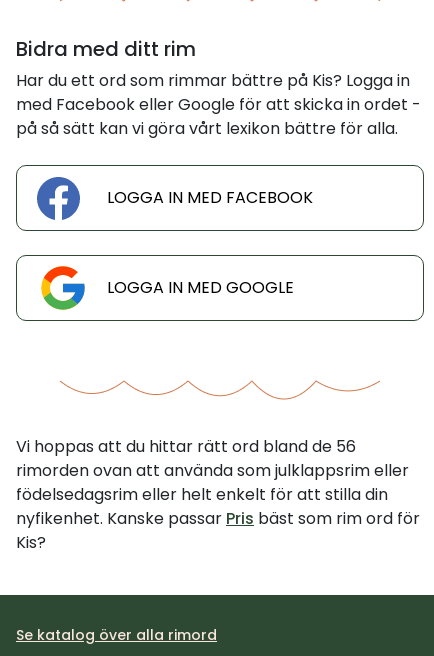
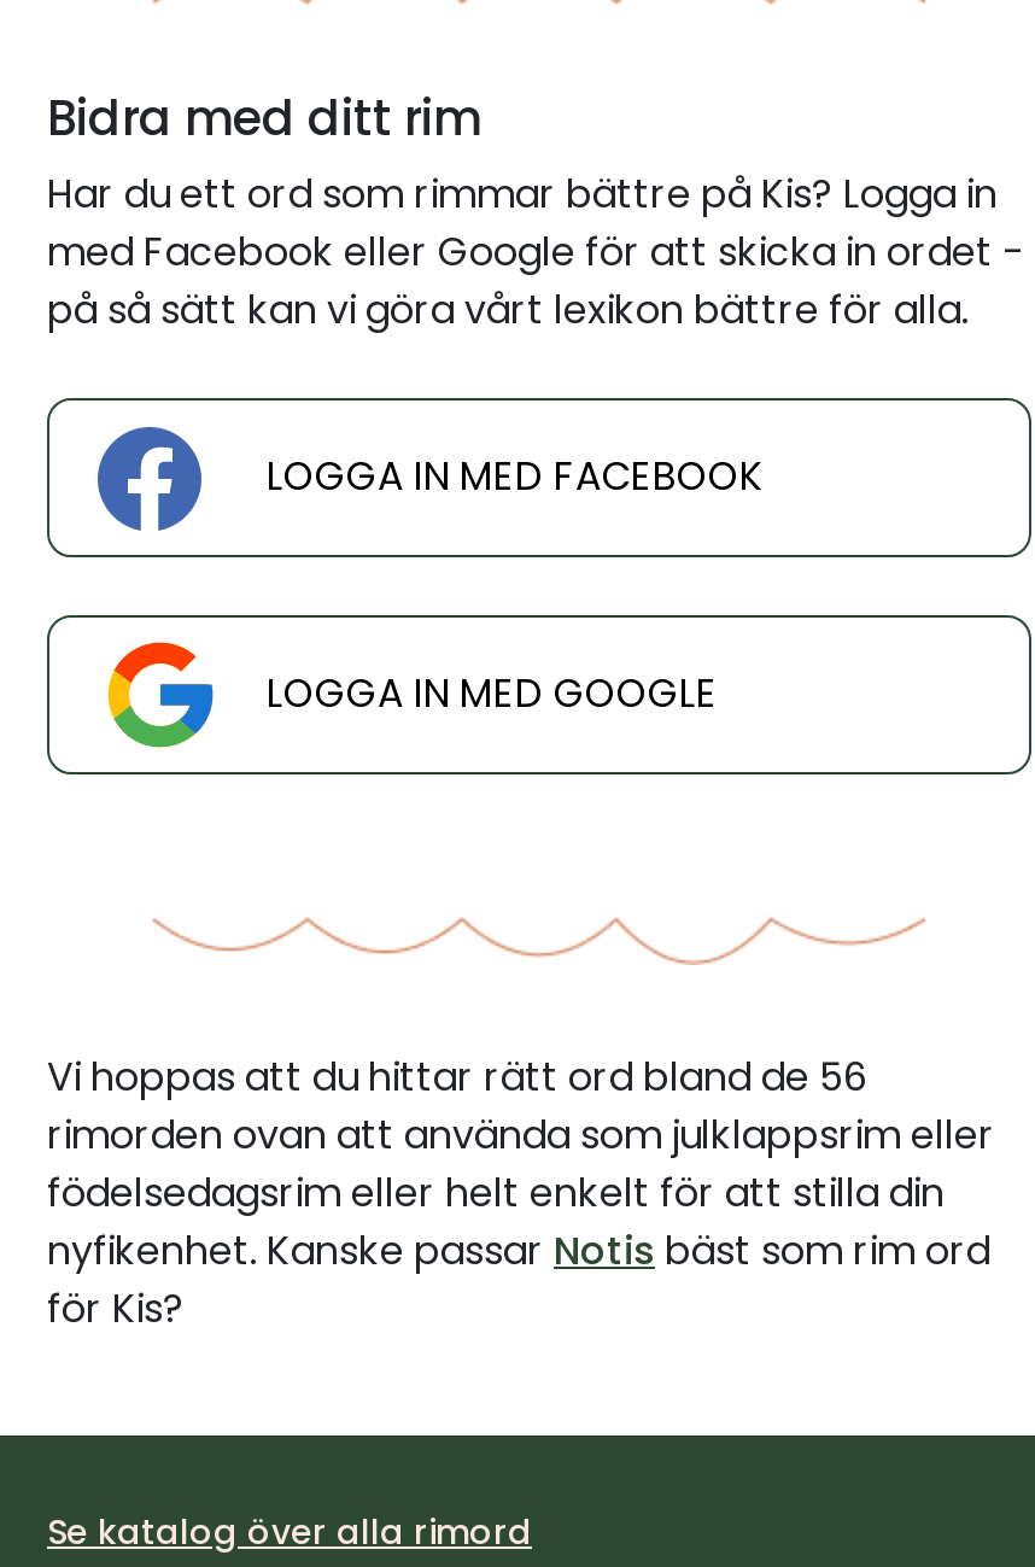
- nyfikenhet. Kanske passar Pris bäst som rim ord för
- Kis?
+ nyfikenhet. Kanske passar Notis bäst som rim ord
+ för Kis?
